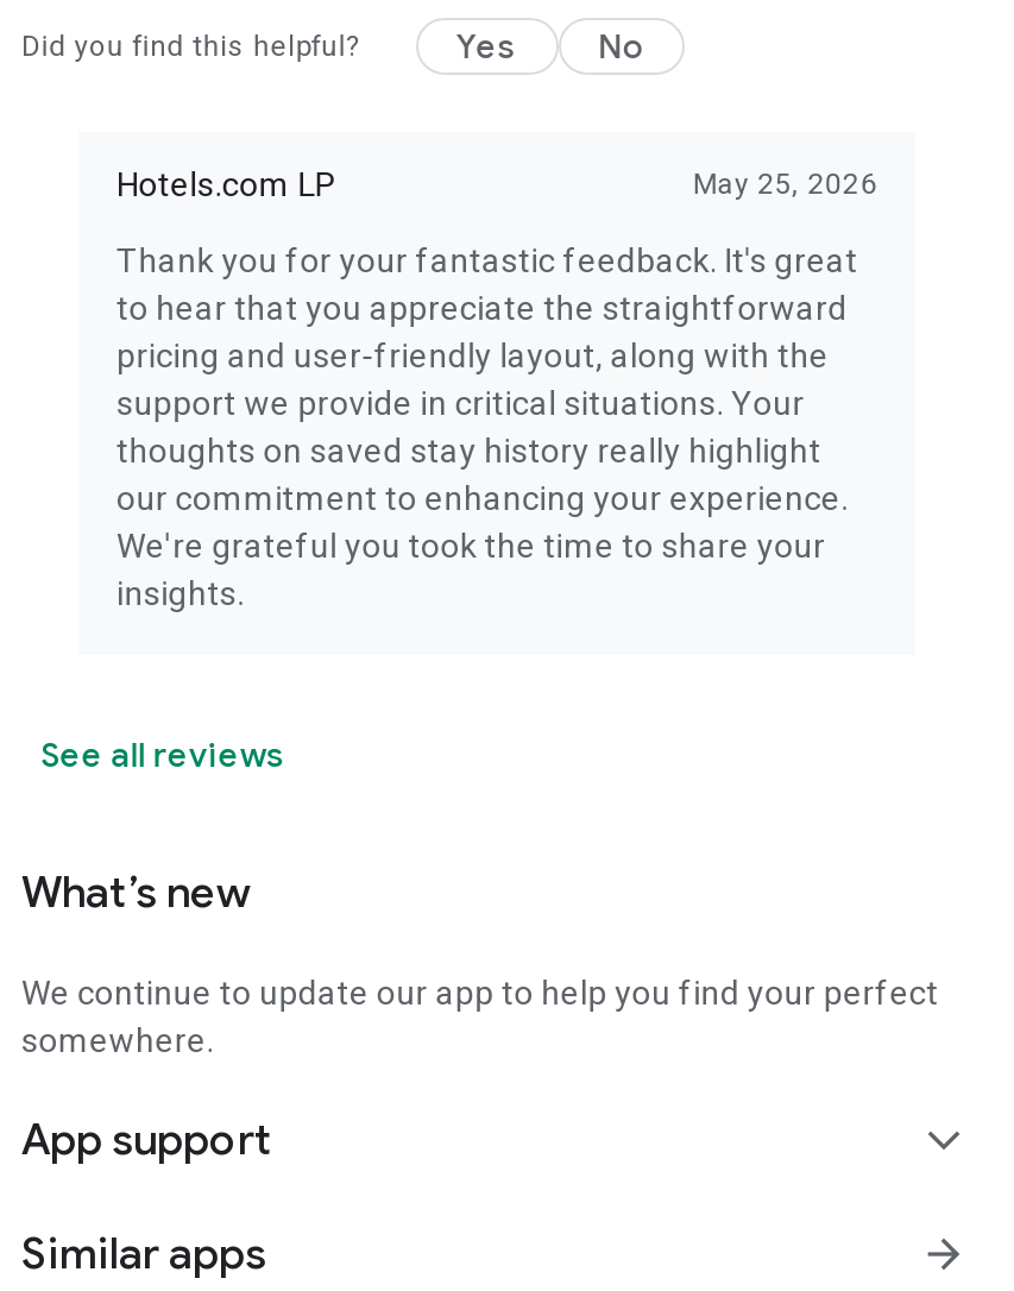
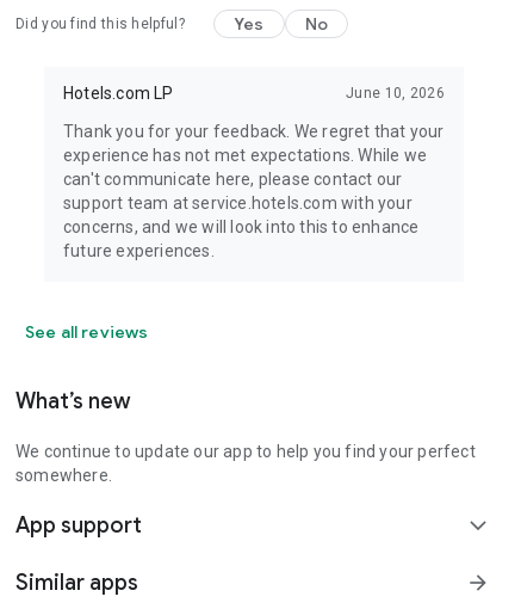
- May 25, 2026
+ June 10, 2026

- Thank you for your fantastic feedback. It's great
- to hear that you appreciate the straightforward
- pricing and user-friendly layout, along with the
- support we provide in critical situations. Your
- thoughts on saved stay history really highlight
- our commitment to enhancing your experience.
- We're grateful you took the time to share your
- insights.
+ Thank you for your feedback. We regret that your
+ experience has not met expectations. While we
+ can't communicate here, please contact our
+ support team at service.hotels.com with your
+ concerns, and we will look into this to enhance
+ future experiences.
